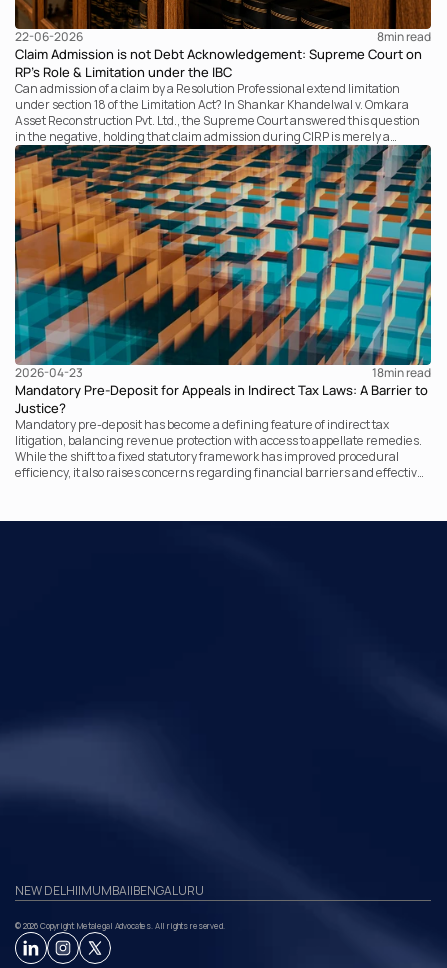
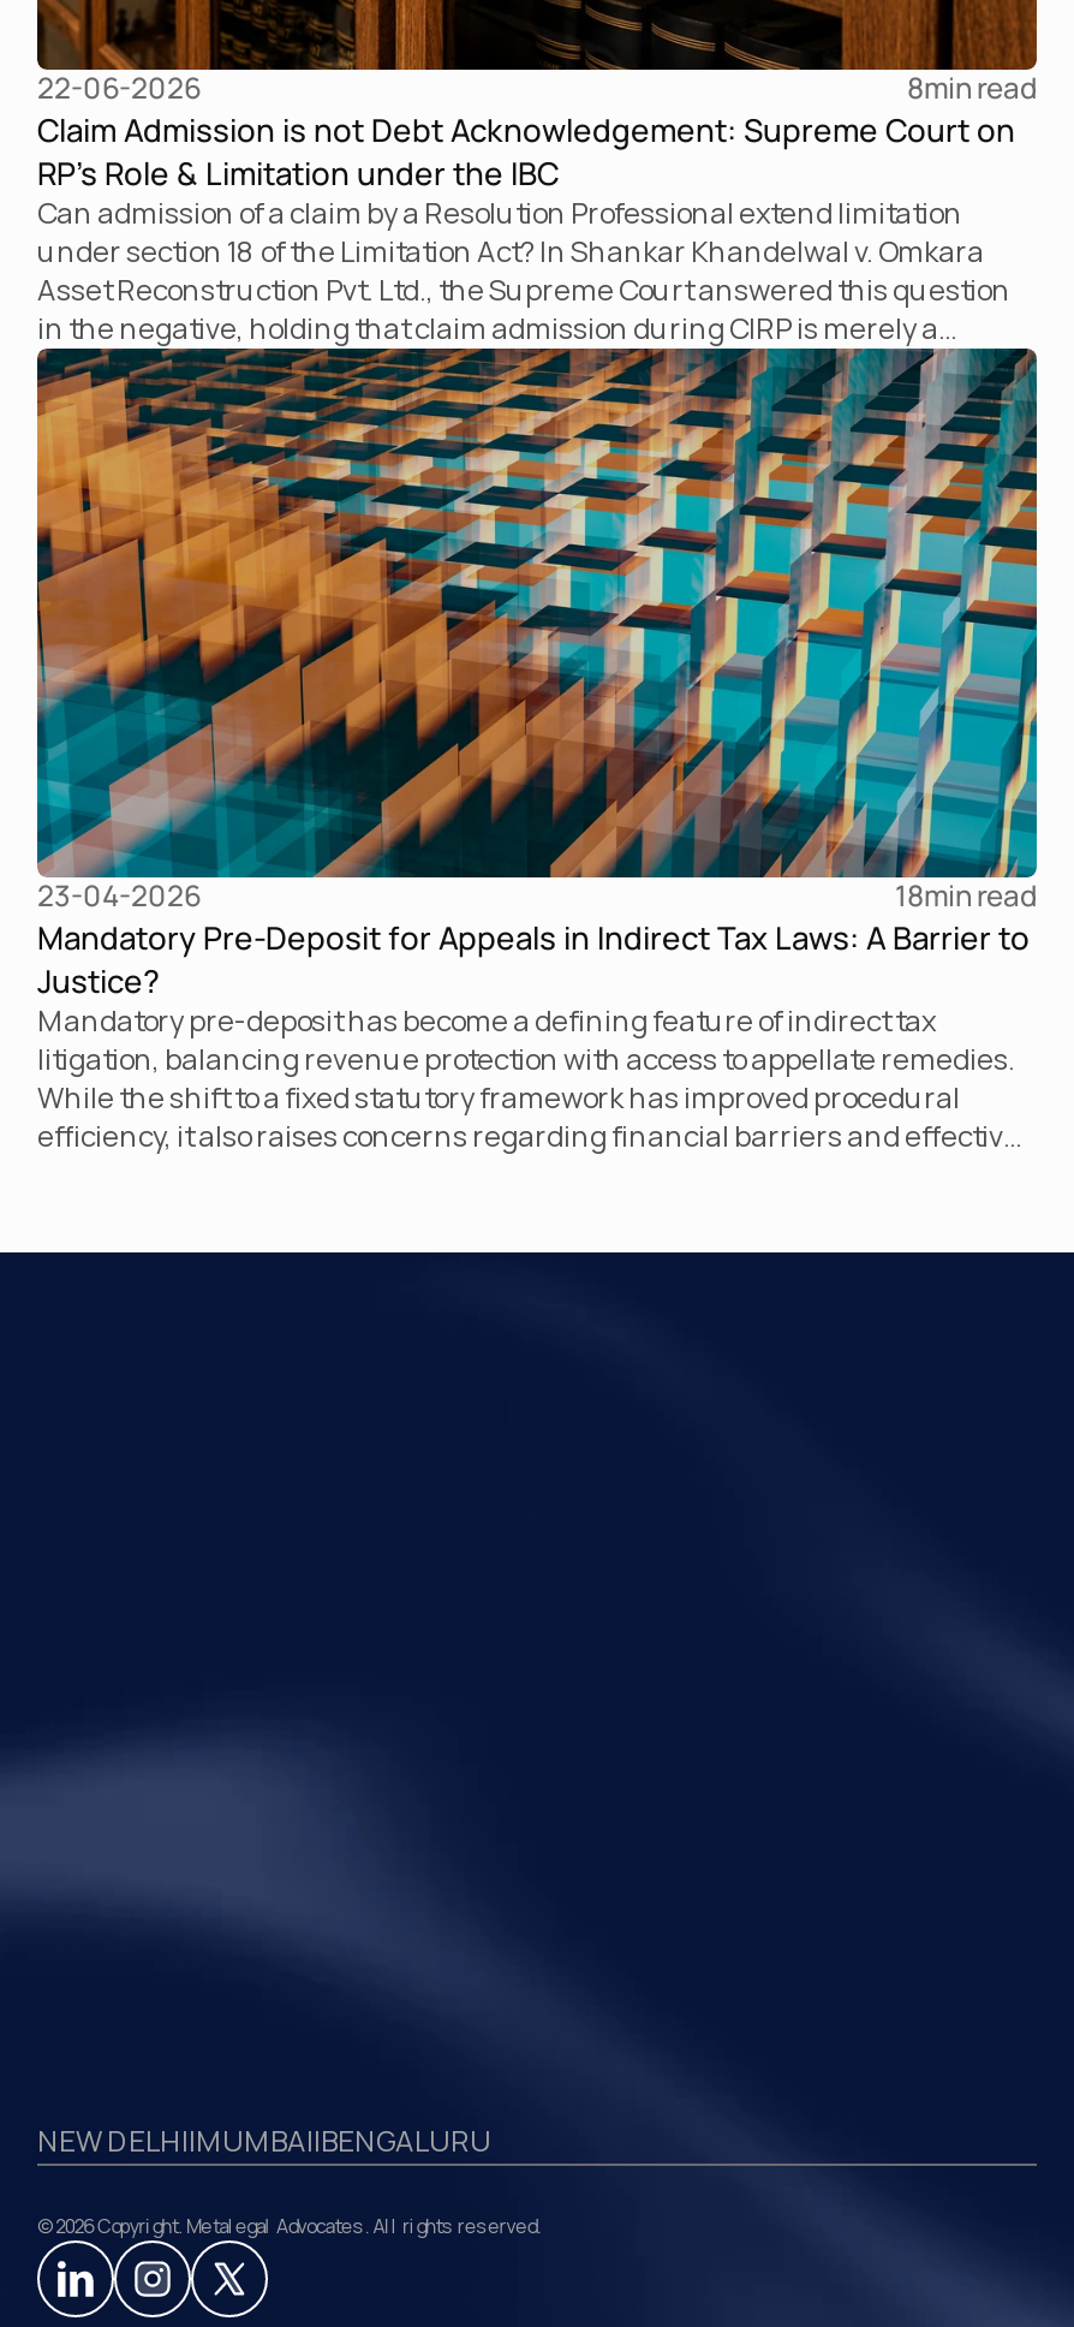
- 2026-04-23
+ 23-04-2026
